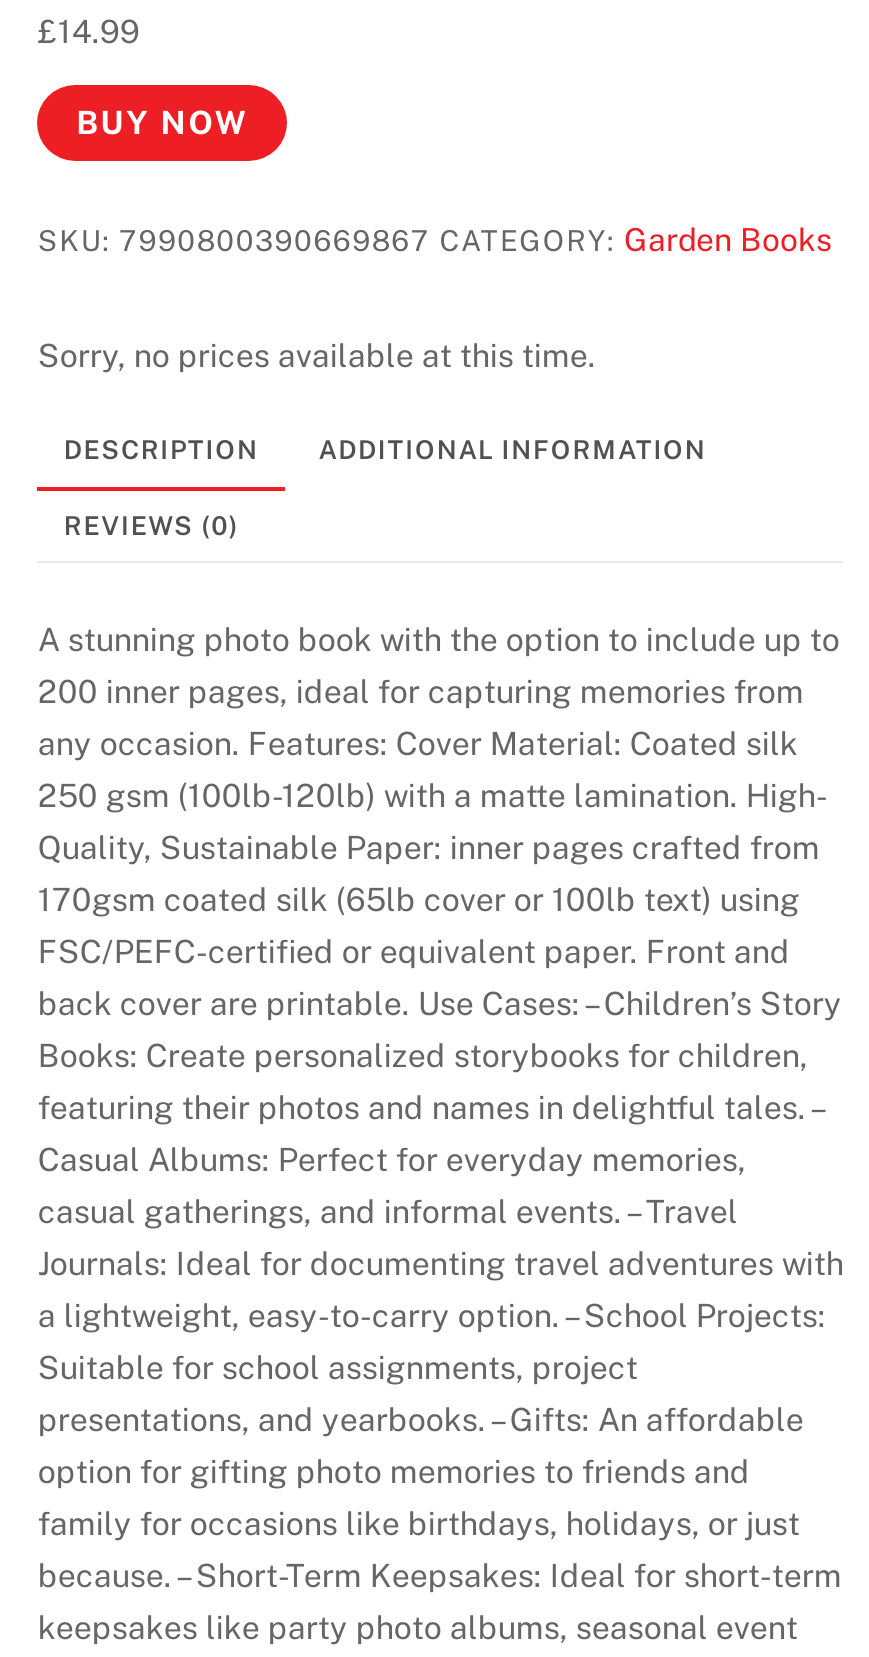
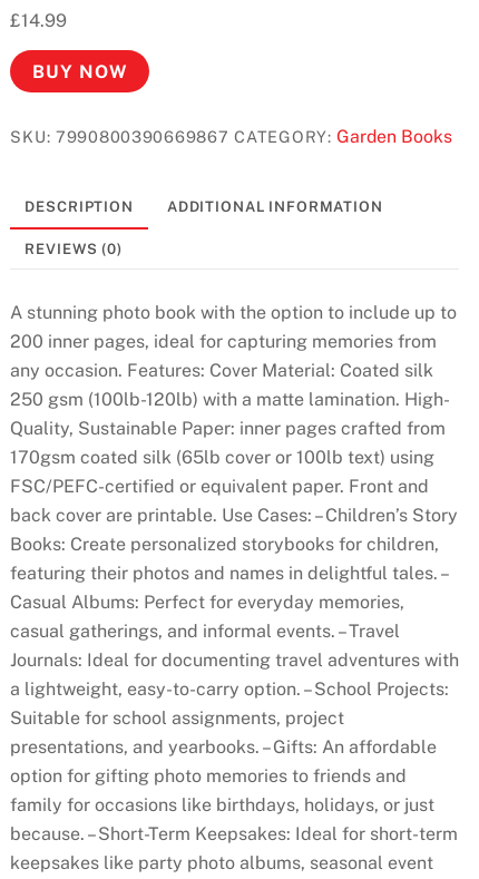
- Sorry, no prices available at this time.
